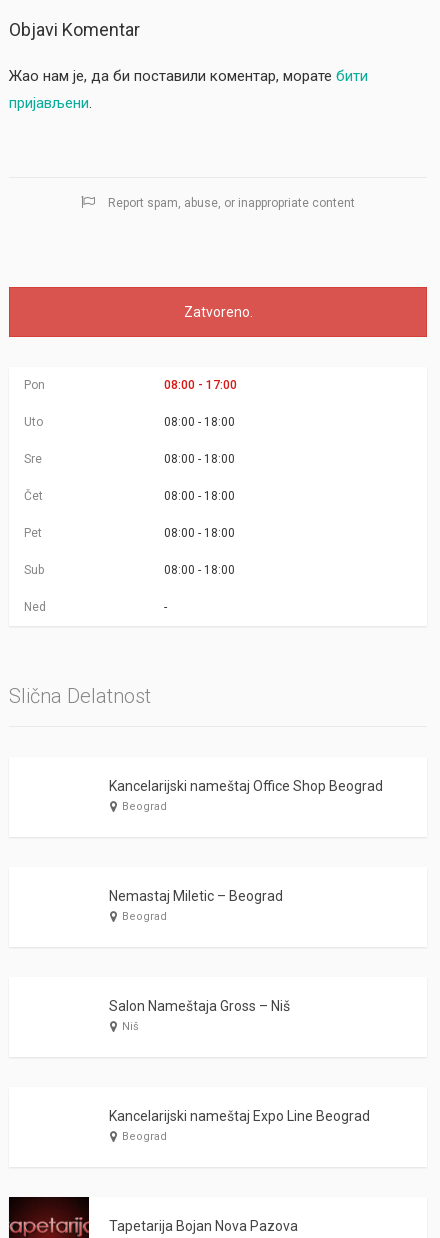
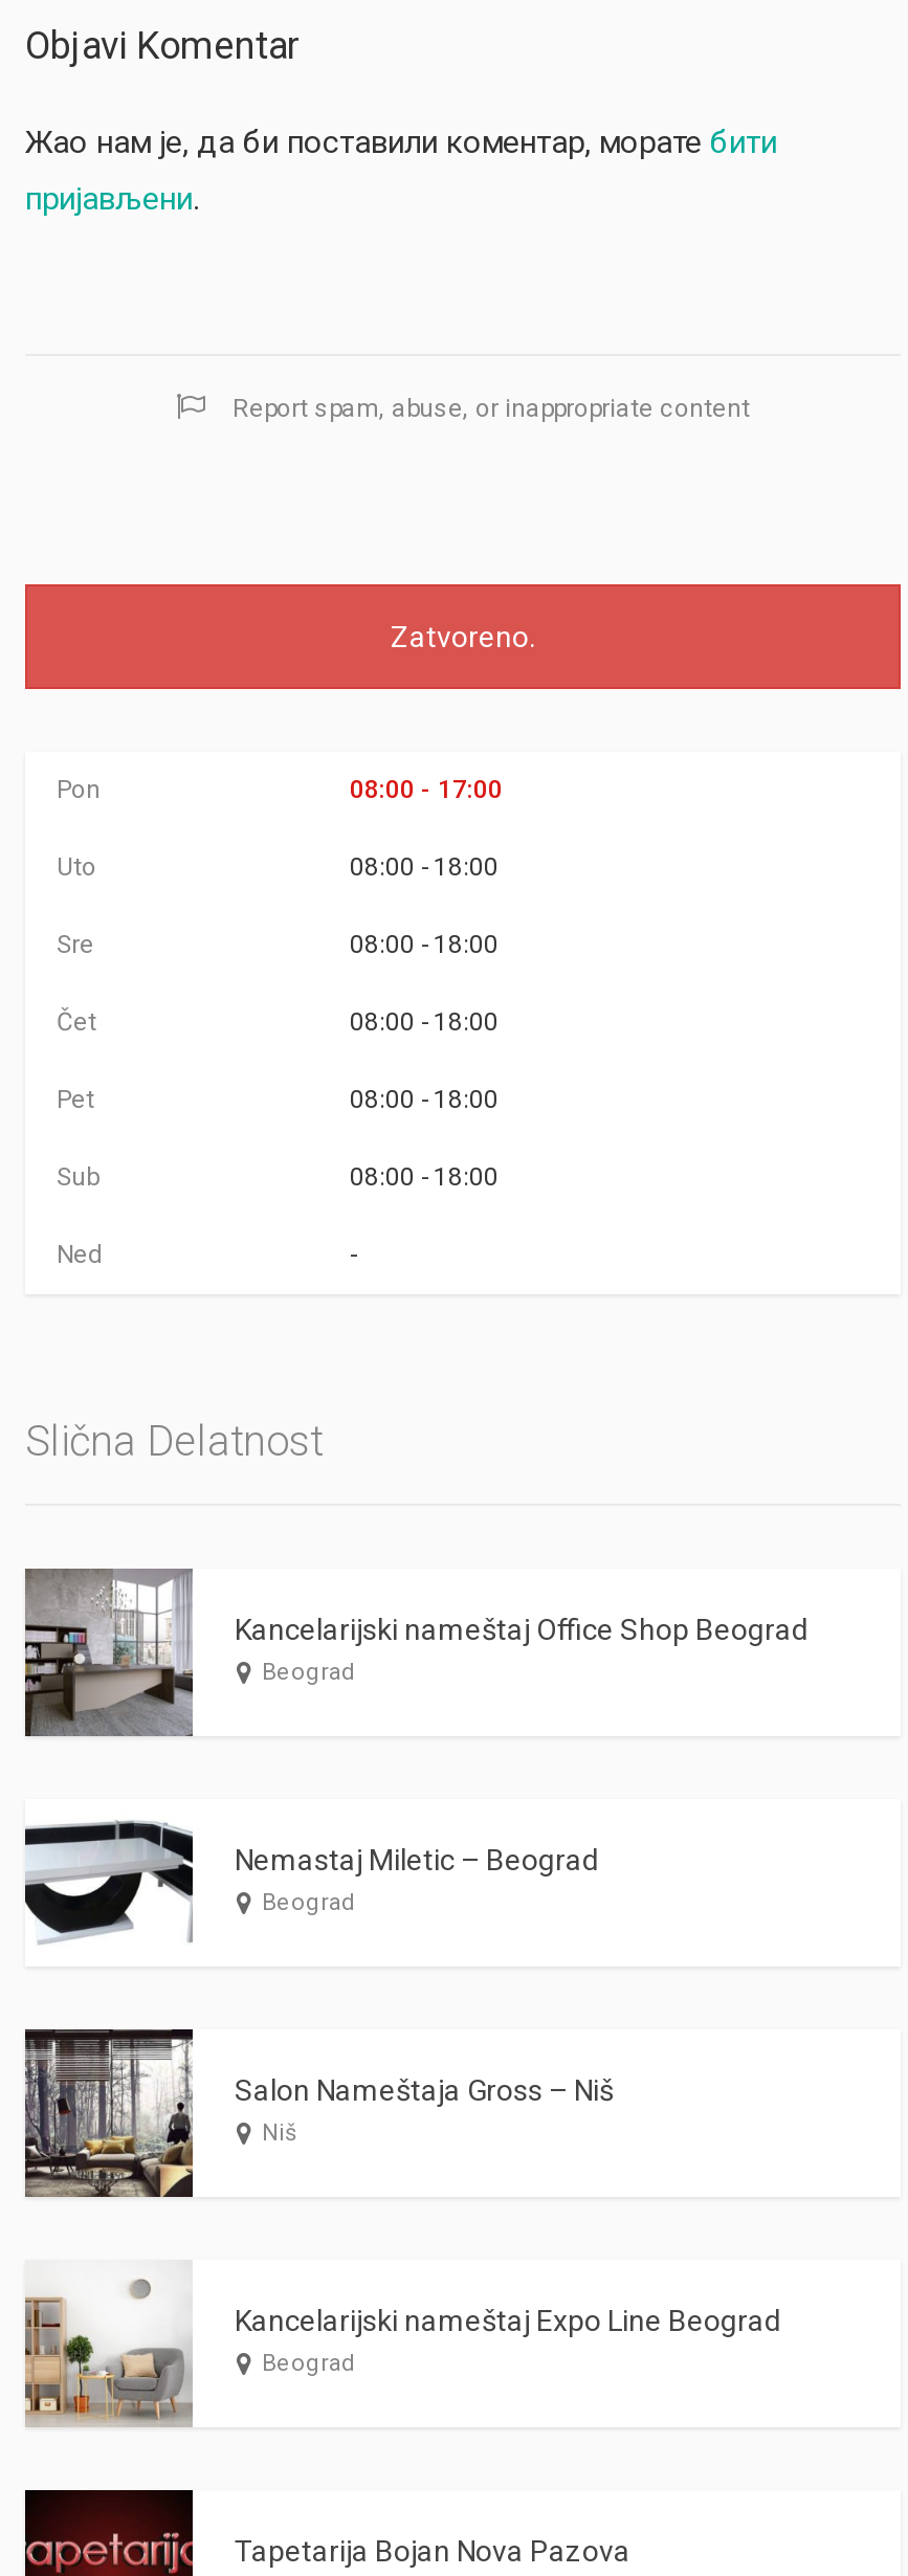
+ [image]

+ [image]

+ [image]

+ [image]
